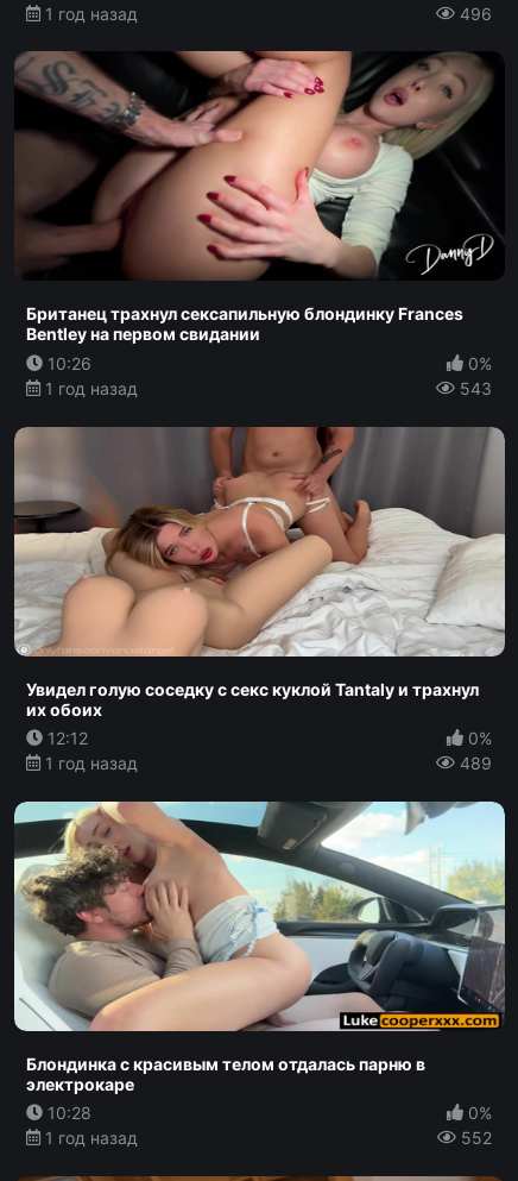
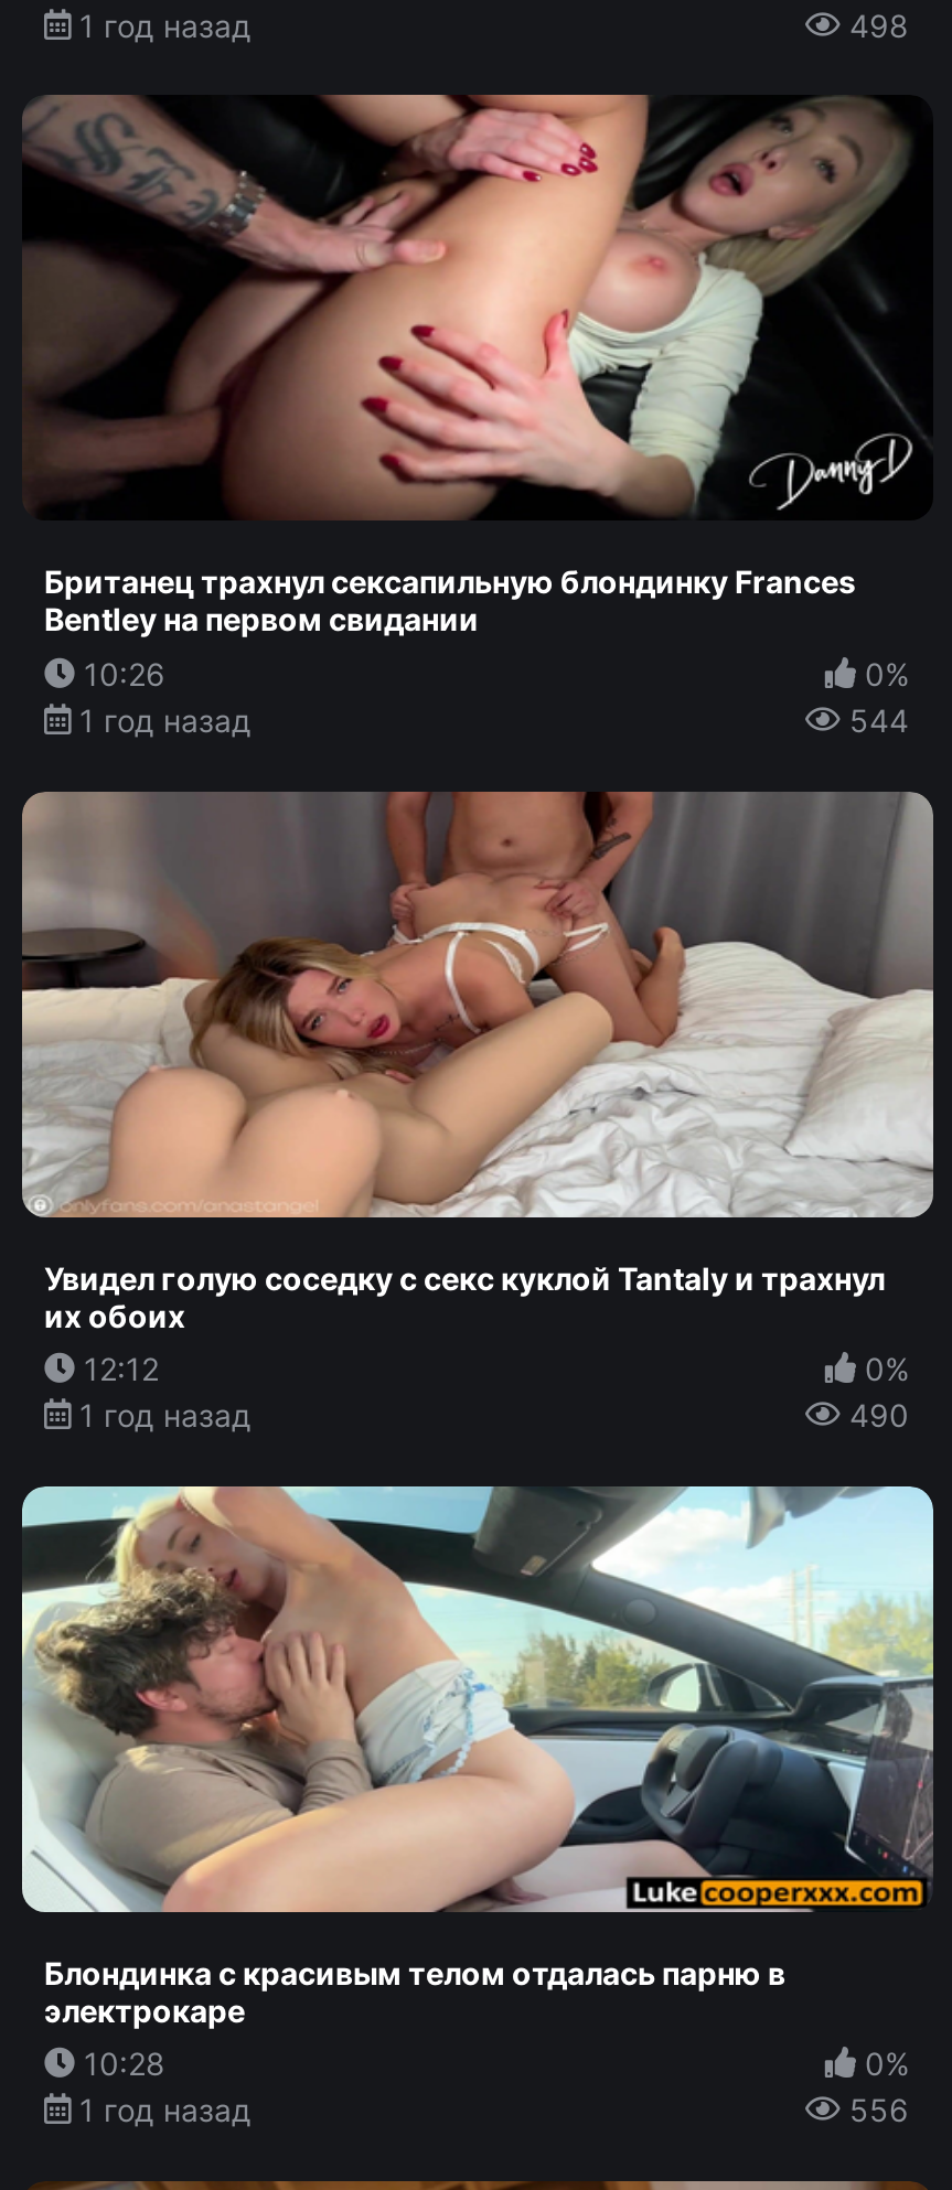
- 496
+ 498

- 543
+ 544

- 489
+ 490

- 552
+ 556
